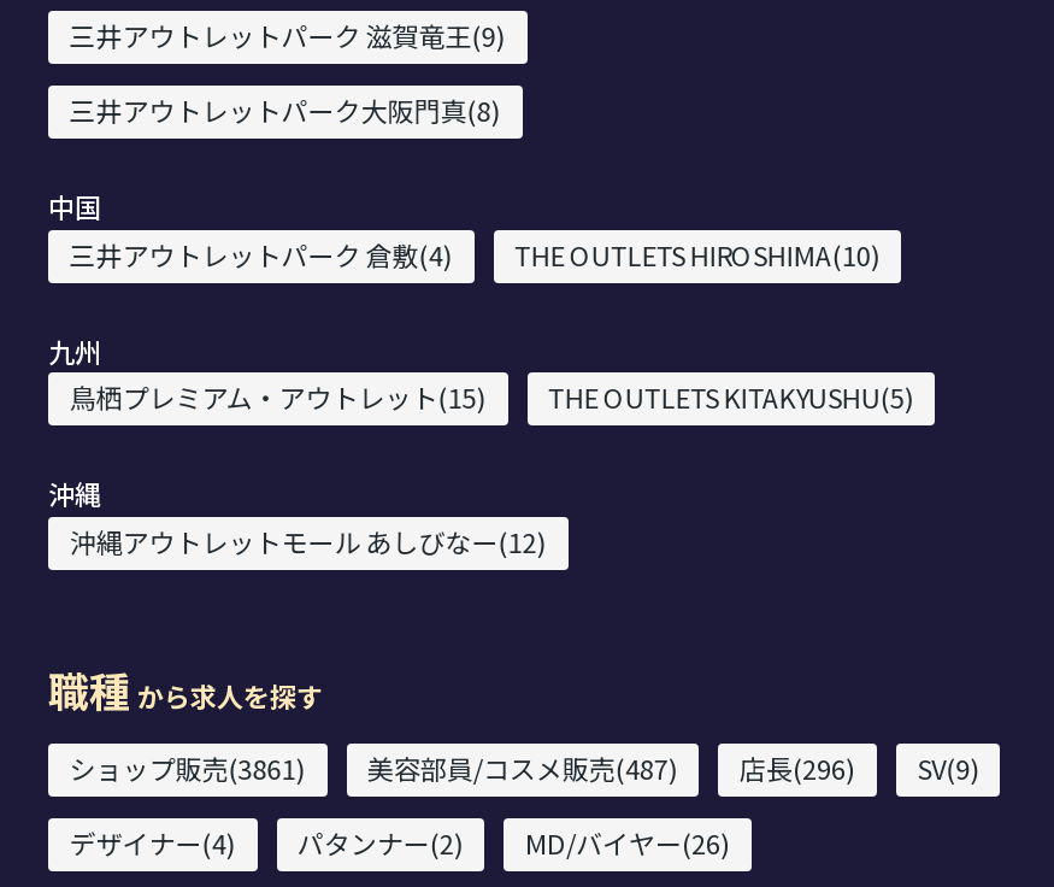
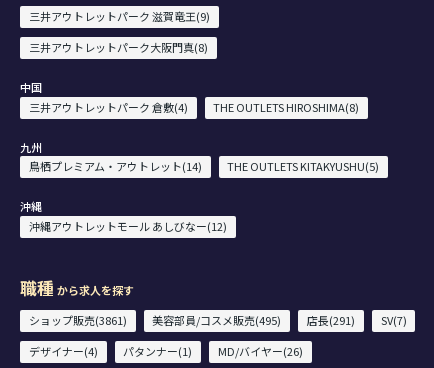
- THE OUTLETS HIROSHIMA(10)
+ THE OUTLETS HIROSHIMA(8)

- 鳥栖プレミアム・アウトレット(15)
+ 鳥栖プレミアム・アウトレット(14)

- 美容部員/コスメ販売(487)
- 店長(296)
- SV(9)
+ 美容部員/コスメ販売(495)
+ 店長(291)
+ SV(7)

- デザイナー(4) パタンナー(2) MD/バイヤー(26)
+ デザイナー(4) パタンナー(1) MD/バイヤー(26)
